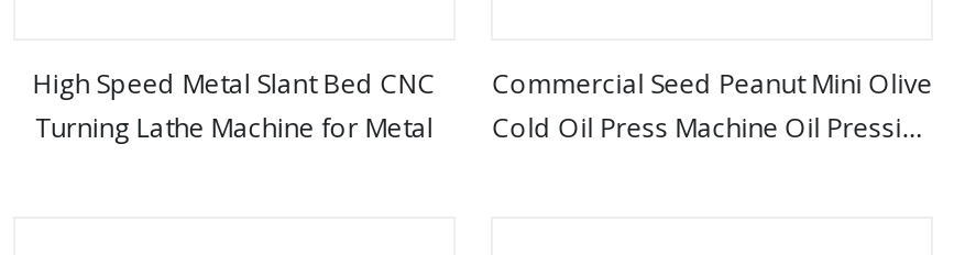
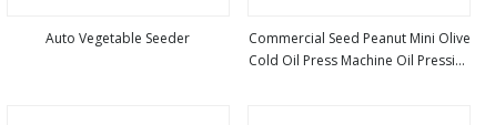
- High Speed Metal Slant Bed CNC
- Turning Lathe Machine for Metal
+ Auto Vegetable Seeder
